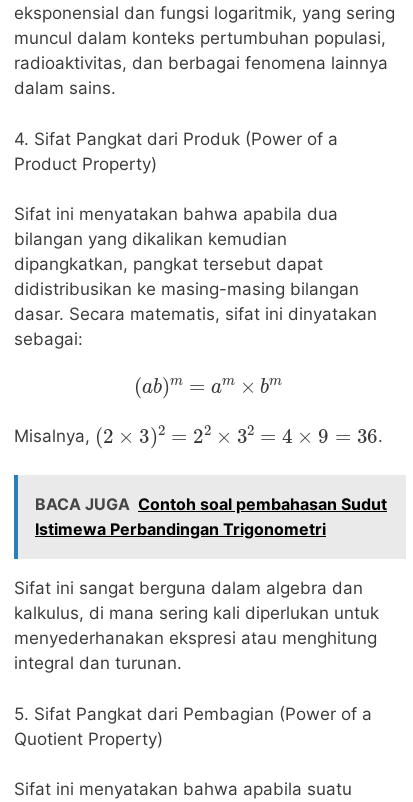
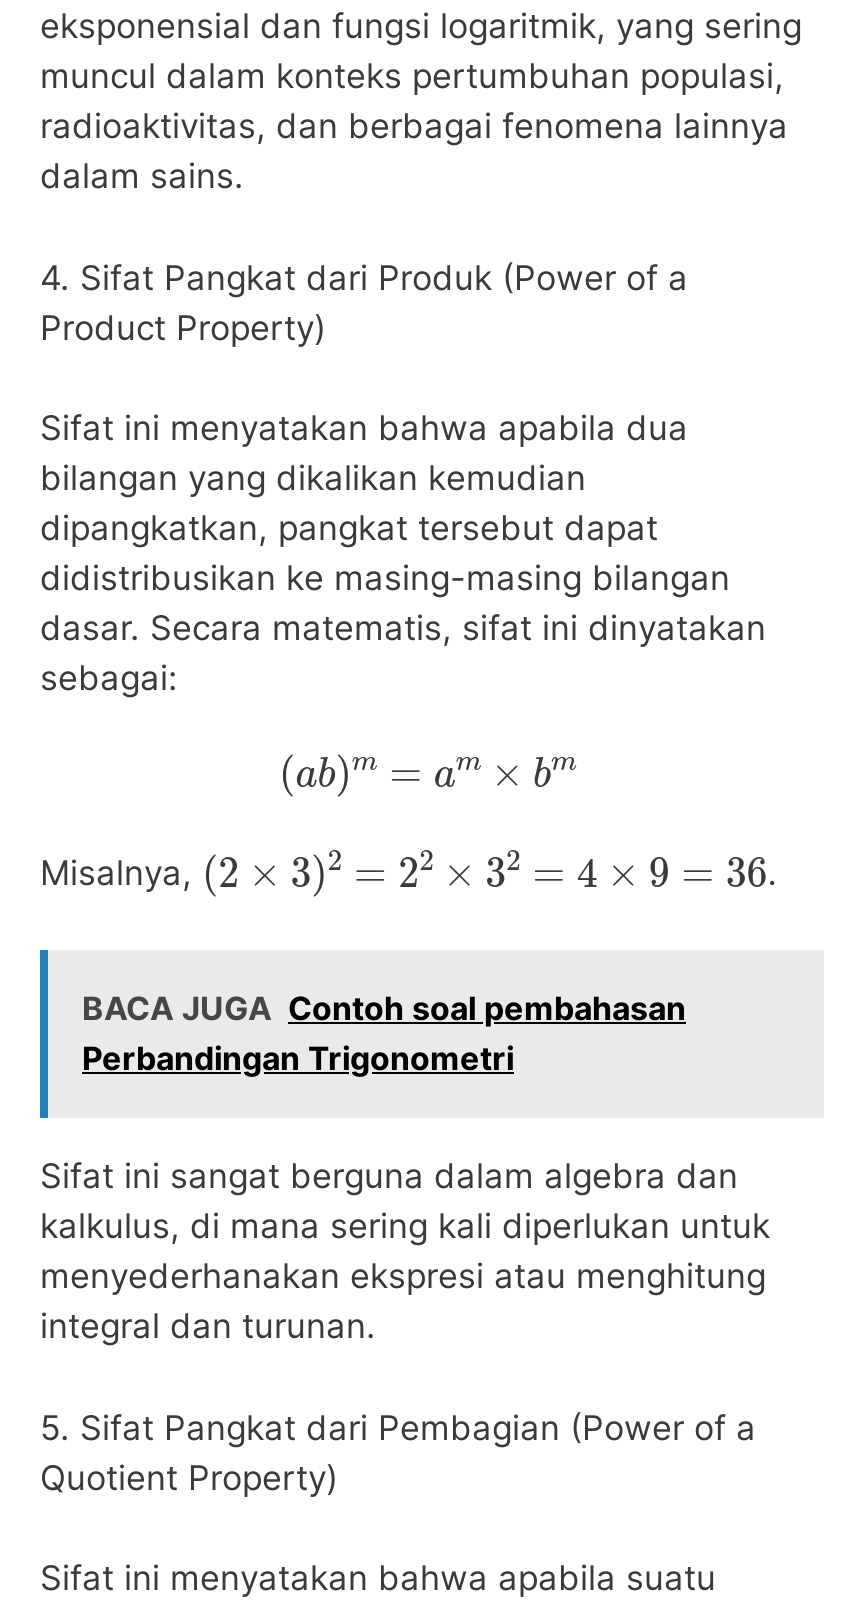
- BACA JUGA Contoh soal pembahasan Sudut
- Istimewa Perbandingan Trigonometri
+ BACA JUGA Contoh soal pembahasan
+ Perbandingan Trigonometri
